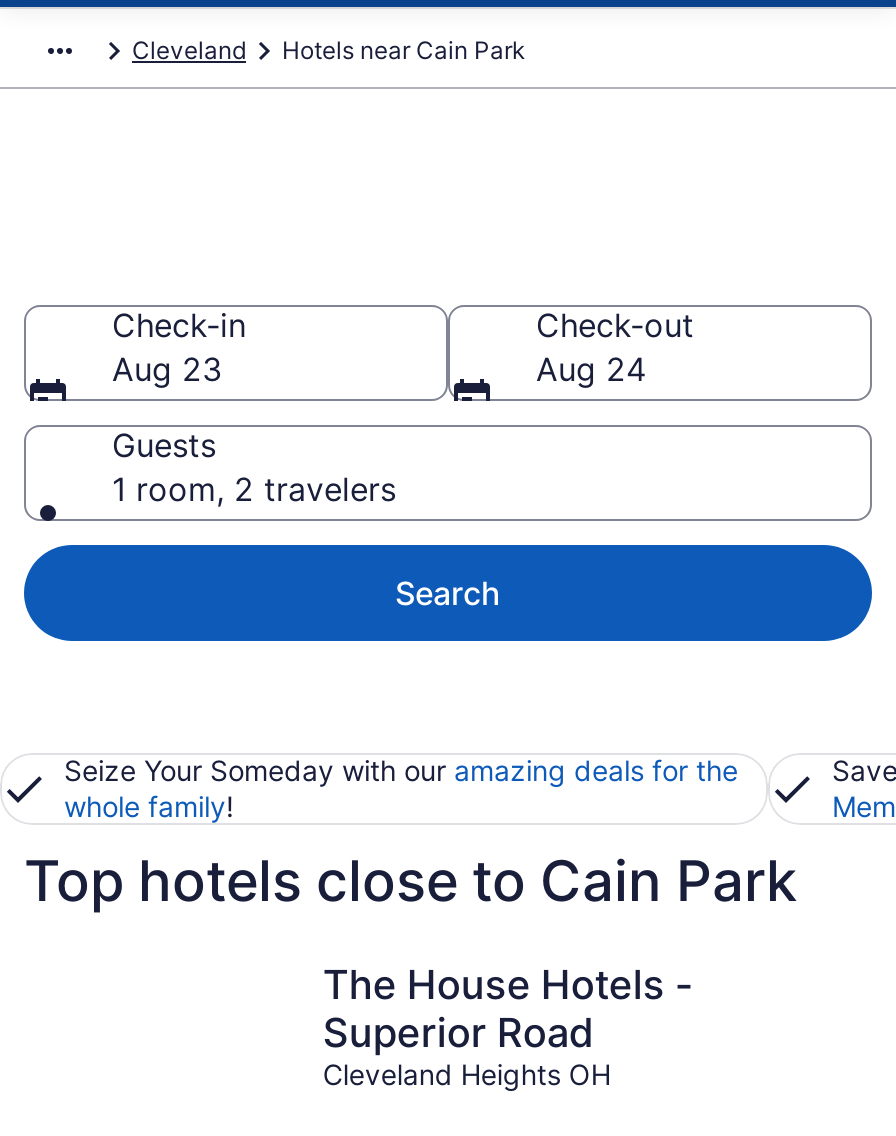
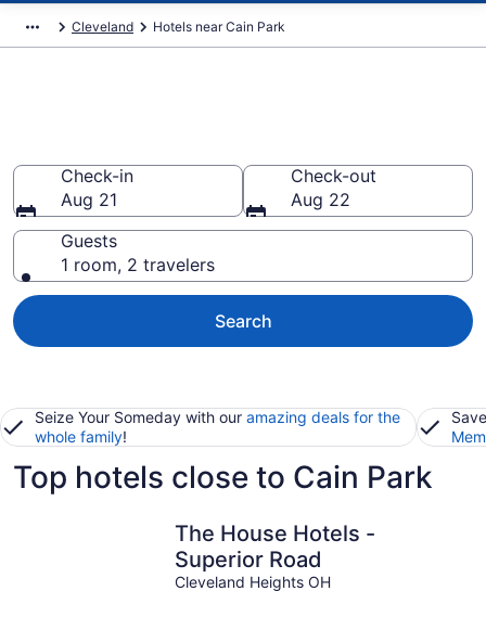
- Aug 23
+ Aug 21

- Aug 24
+ Aug 22
